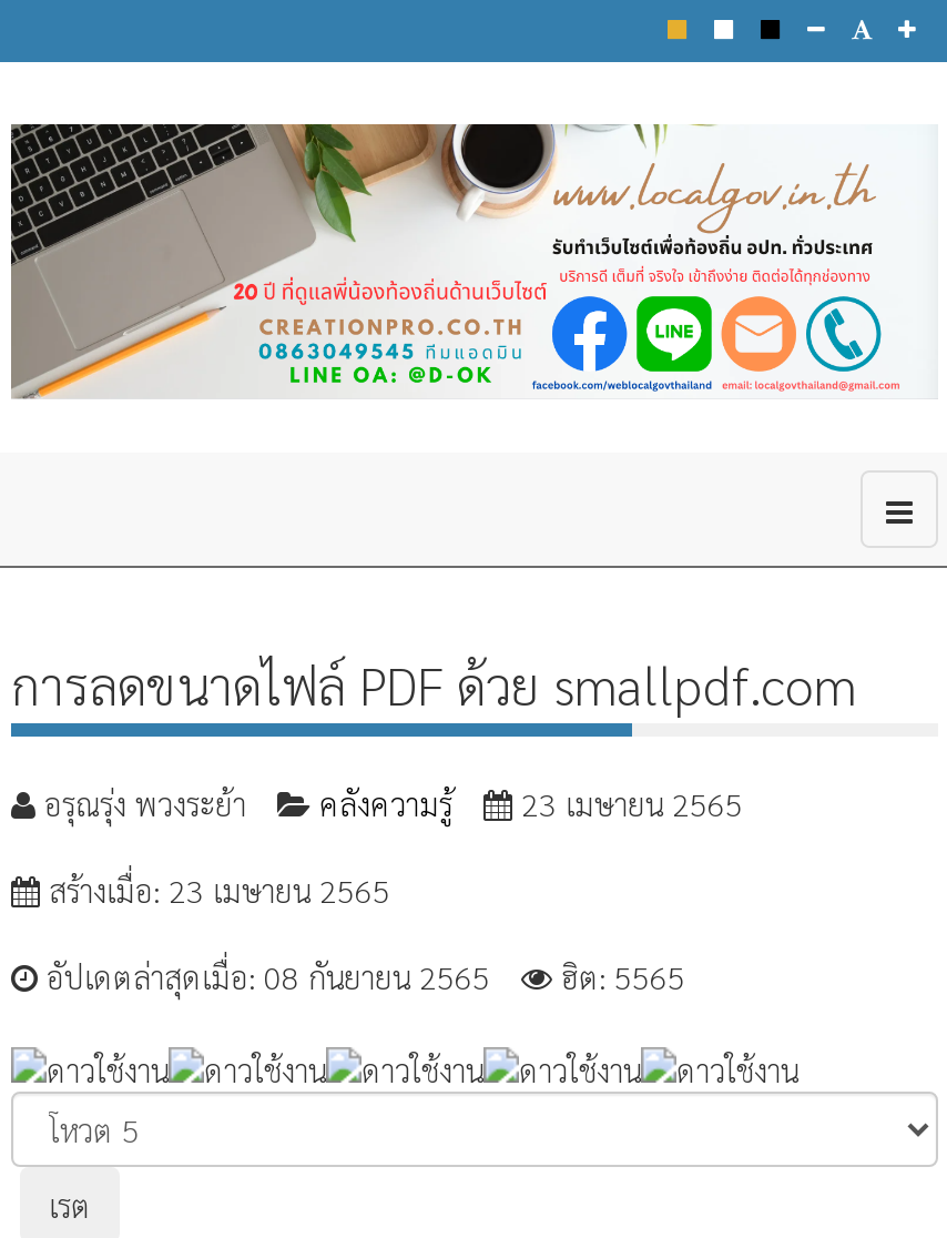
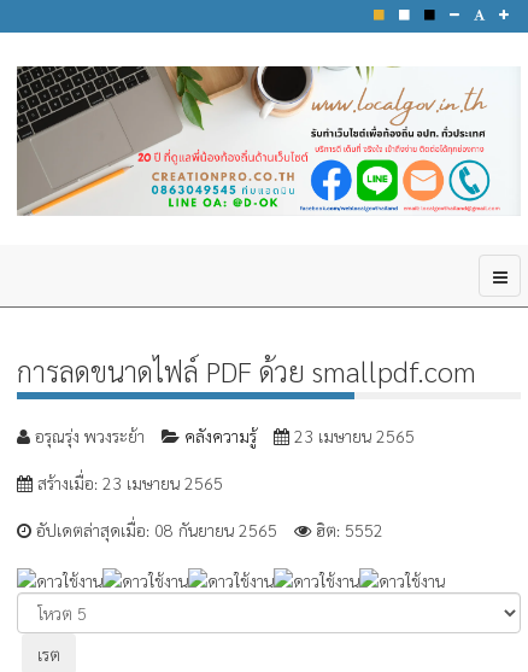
- อัปเดตล่าสุดเมื่อ: 08 กันยายน 2565 ฮิต: 5565
+ อัปเดตล่าสุดเมื่อ: 08 กันยายน 2565 ฮิต: 5552
